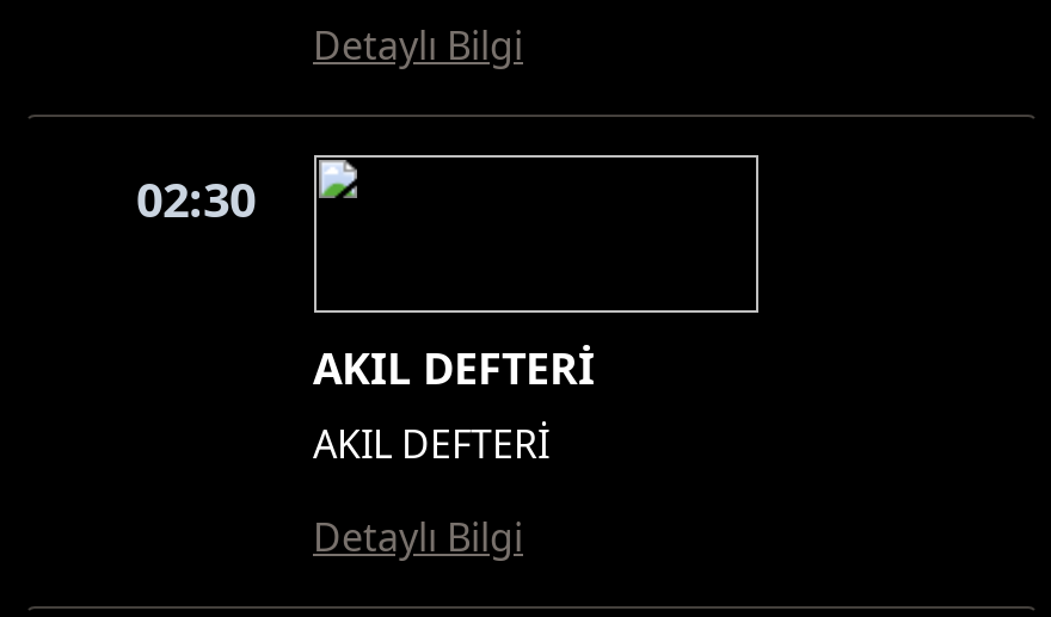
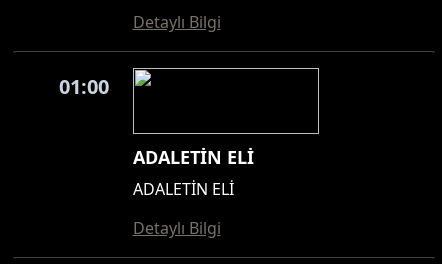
- 02:30
+ 01:00

- AKIL DEFTERİ
- AKIL DEFTERİ
+ ADALETİN ELİ
+ ADALETİN ELİ
